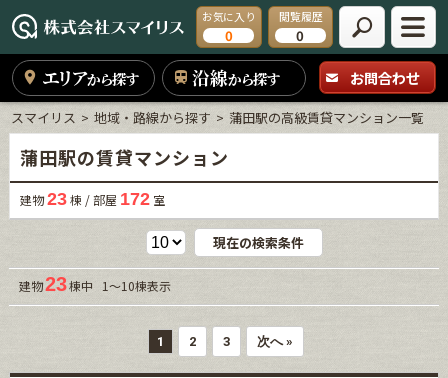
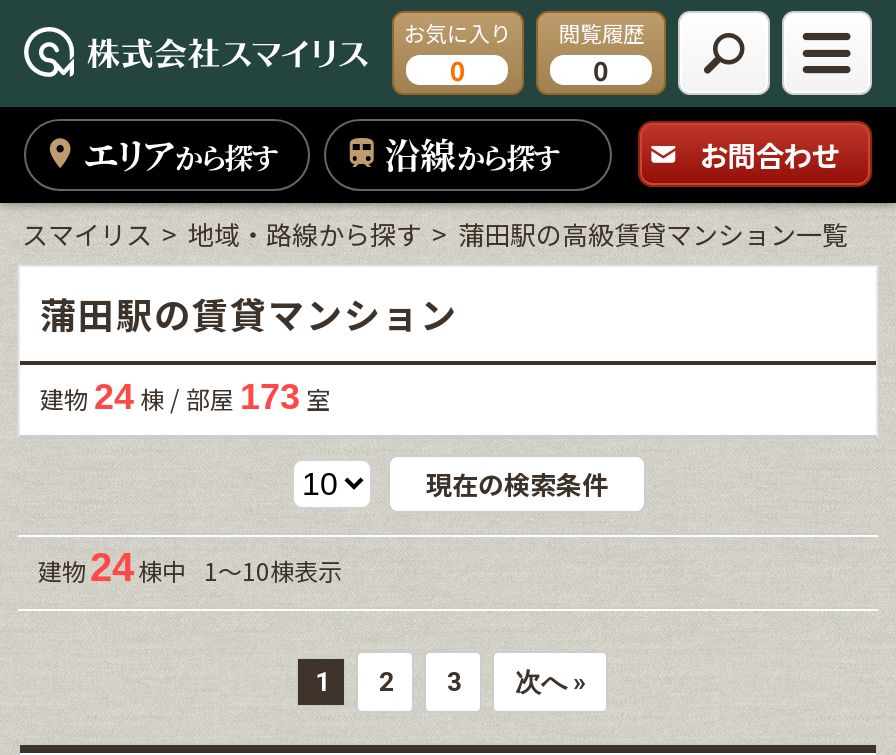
- 建物23棟 / 部屋172室
+ 建物24棟 / 部屋173室

- 建物 23 棟中 1～10棟表示
+ 建物 24 棟中 1～10棟表示
